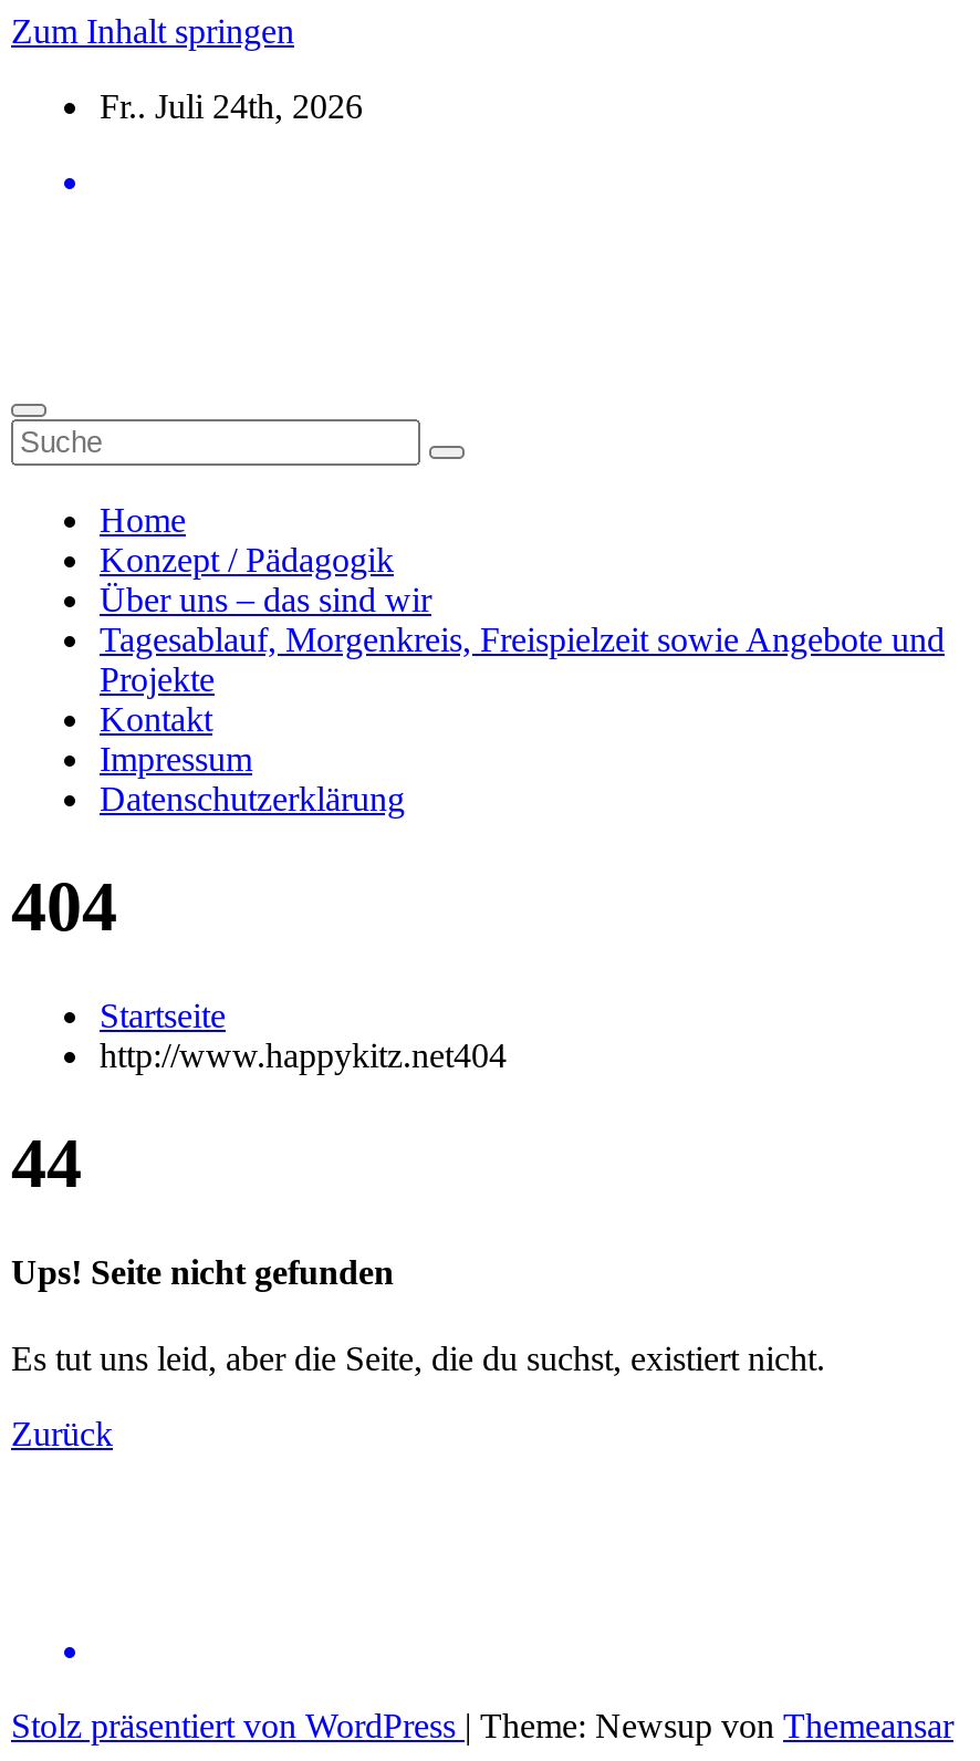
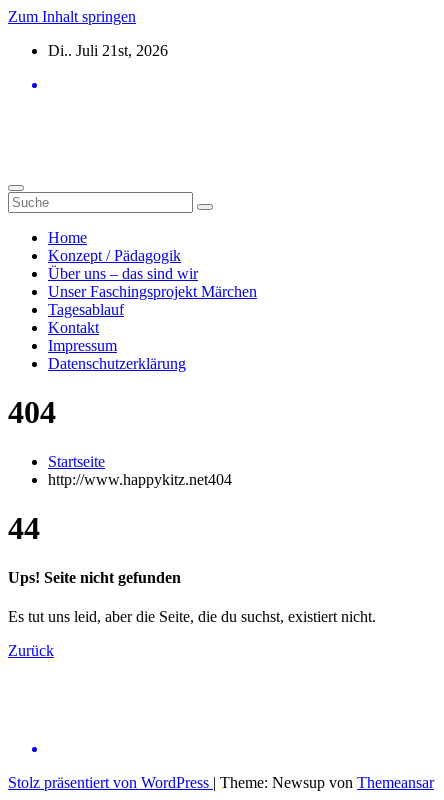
- Fr.. Juli 24th, 2026
+ Di.. Juli 21st, 2026

- Tagesablauf, Morgenkreis, Freispielzeit sowie Angebote und
- Projekte
+ Unser Faschingsprojekt Märchen
+ Tagesablauf
